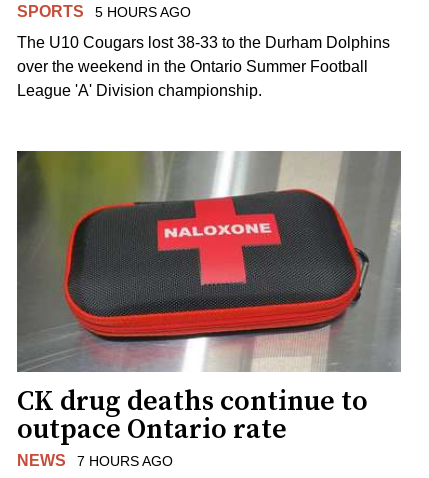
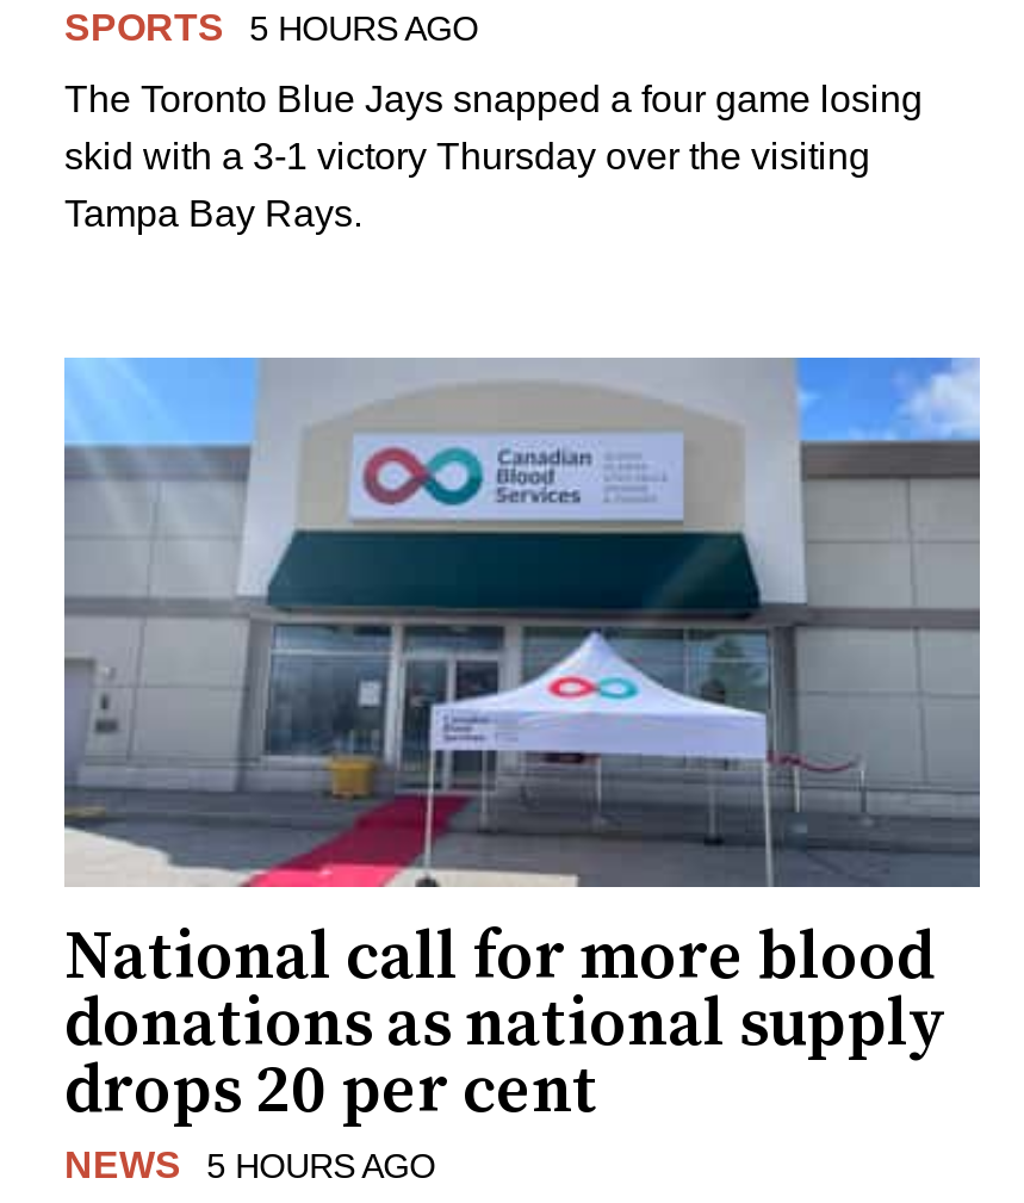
- The U10 Cougars lost 38-33 to the Durham Dolphins
- over the weekend in the Ontario Summer Football
- League 'A' Division championship.
+ The Toronto Blue Jays snapped a four game losing
+ skid with a 3-1 victory Thursday over the visiting
+ Tampa Bay Rays.

- [image]
- CK drug deaths continue to
- outpace Ontario rate
+ [image]
+ National call for more blood
+ donations as national supply
+ drops 20 per cent

- NEWS 7 HOURS AGO
+ NEWS 5 HOURS AGO
